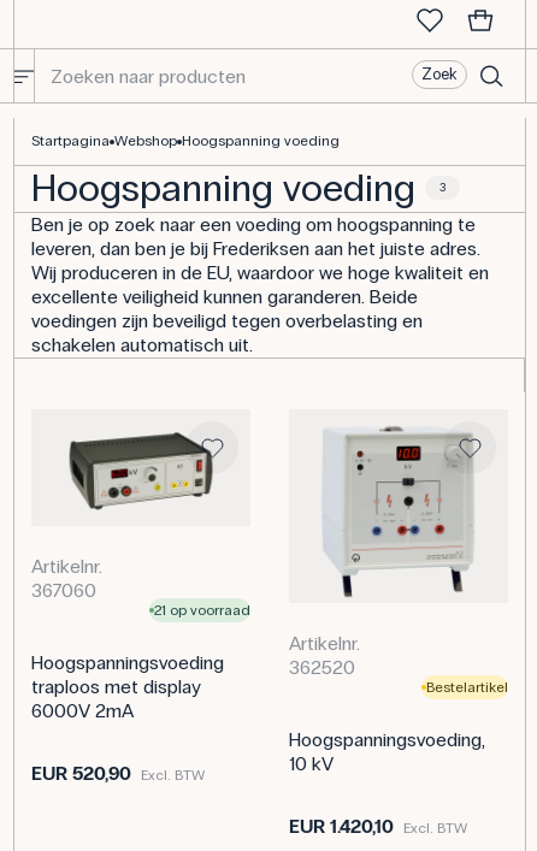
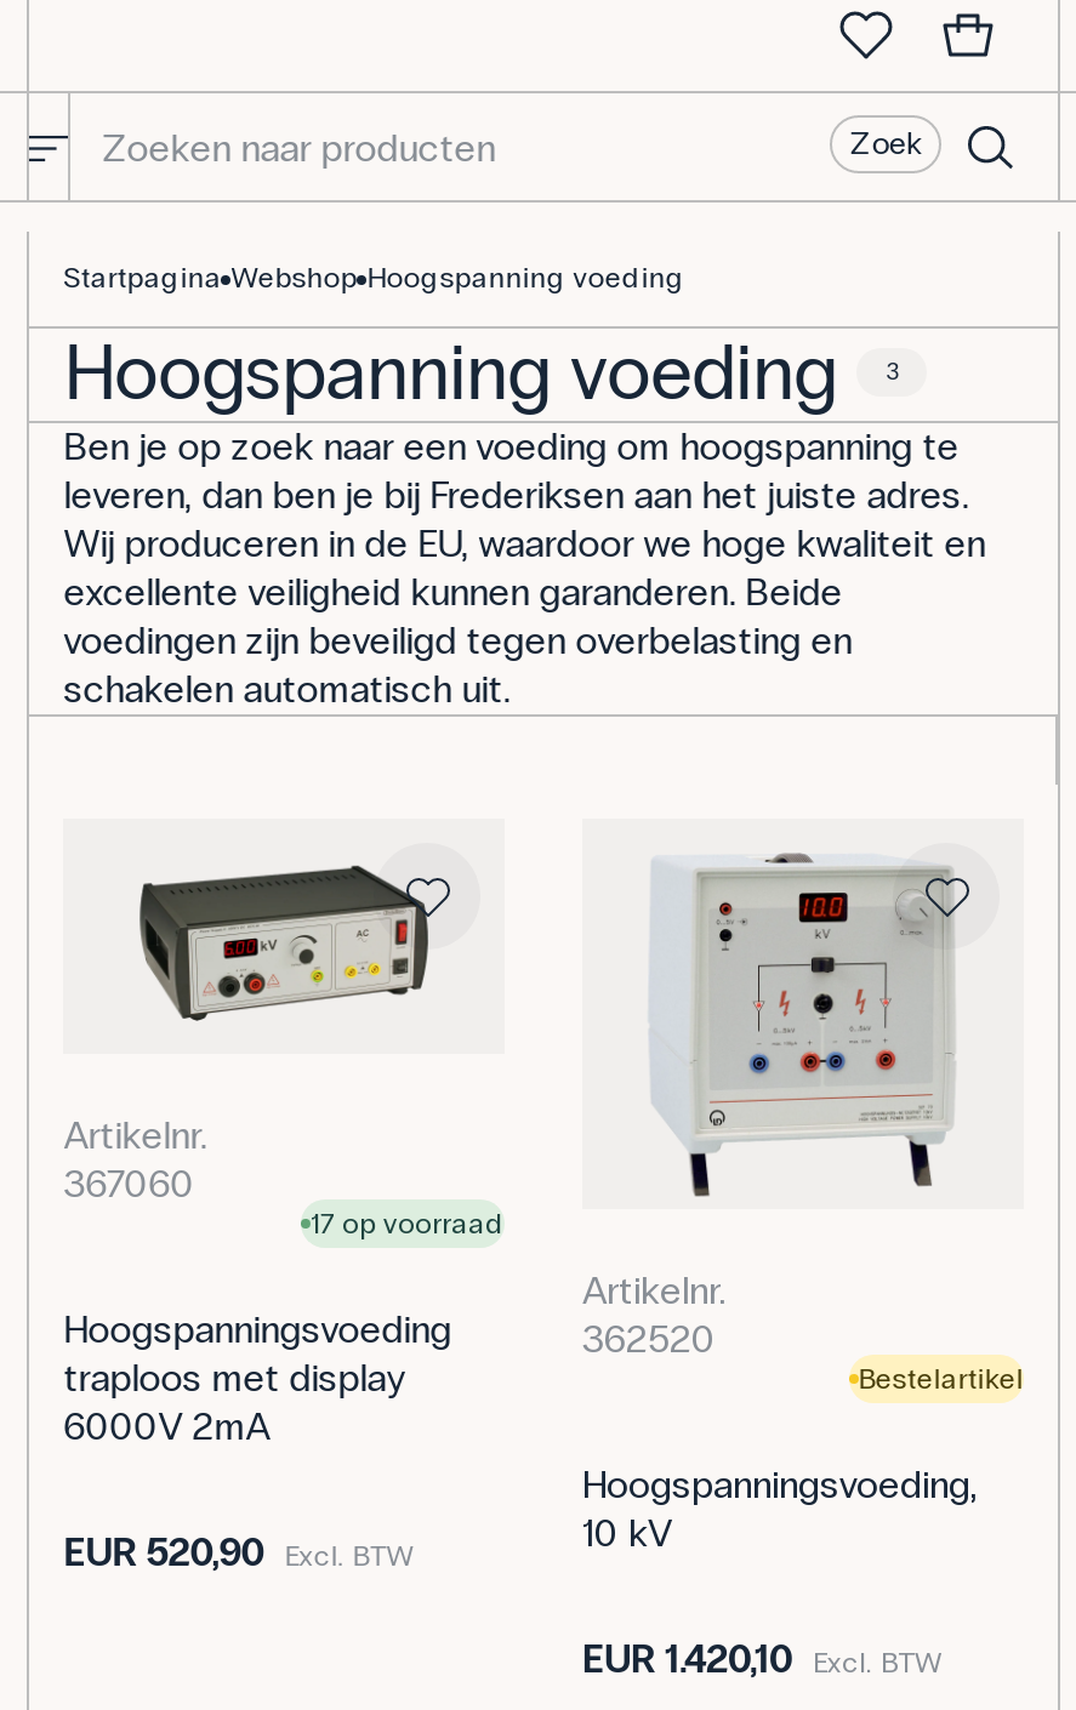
- 21 op voorraad
+ 17 op voorraad
